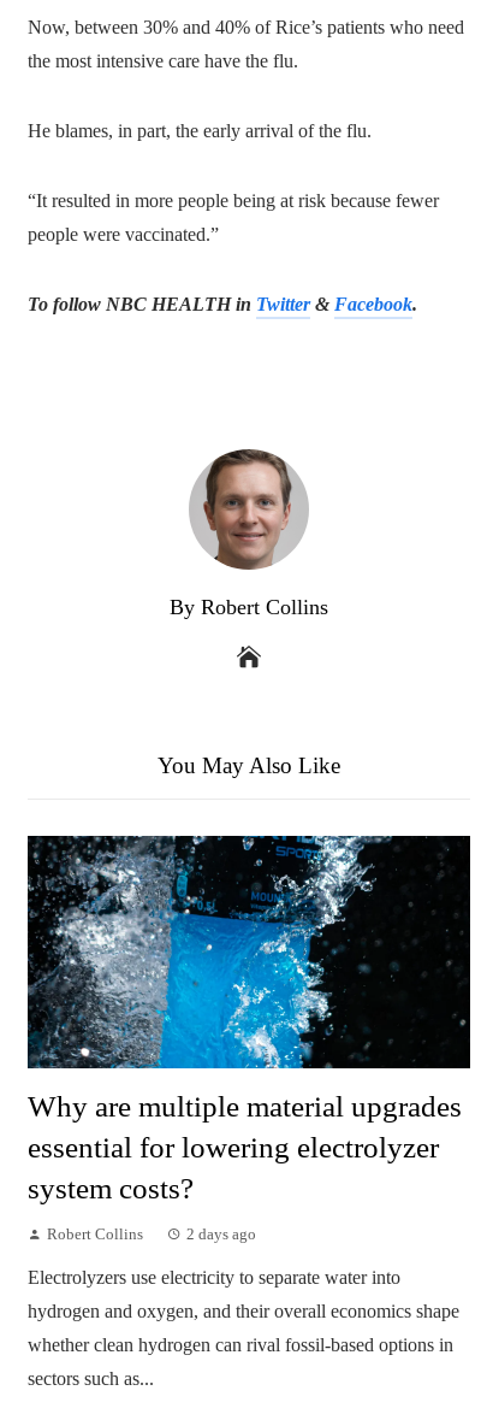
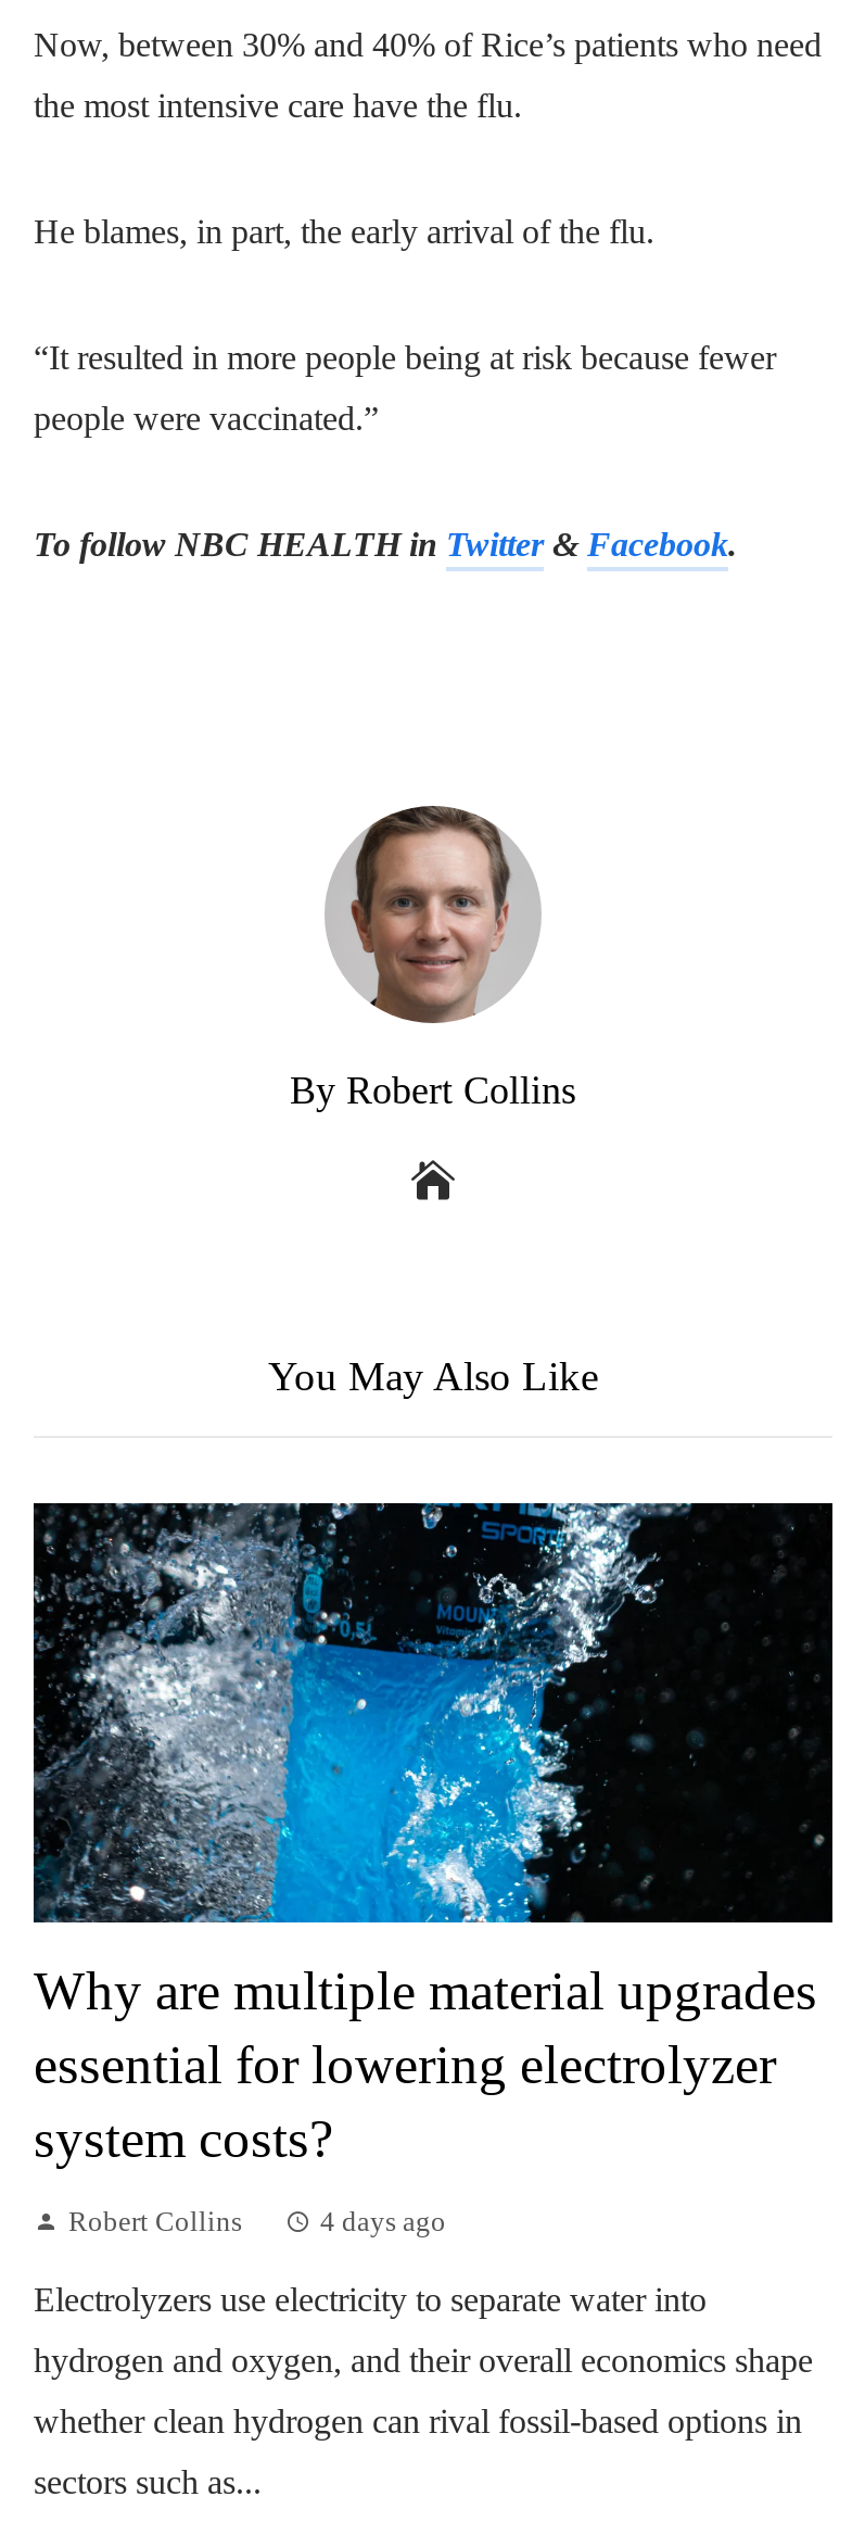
- 2 days ago
+ 4 days ago
